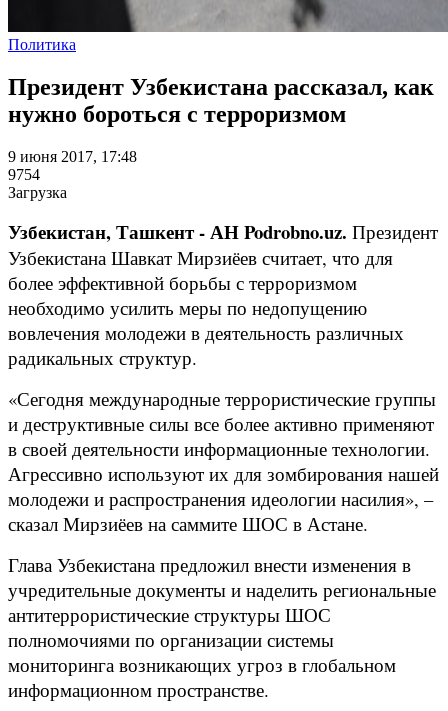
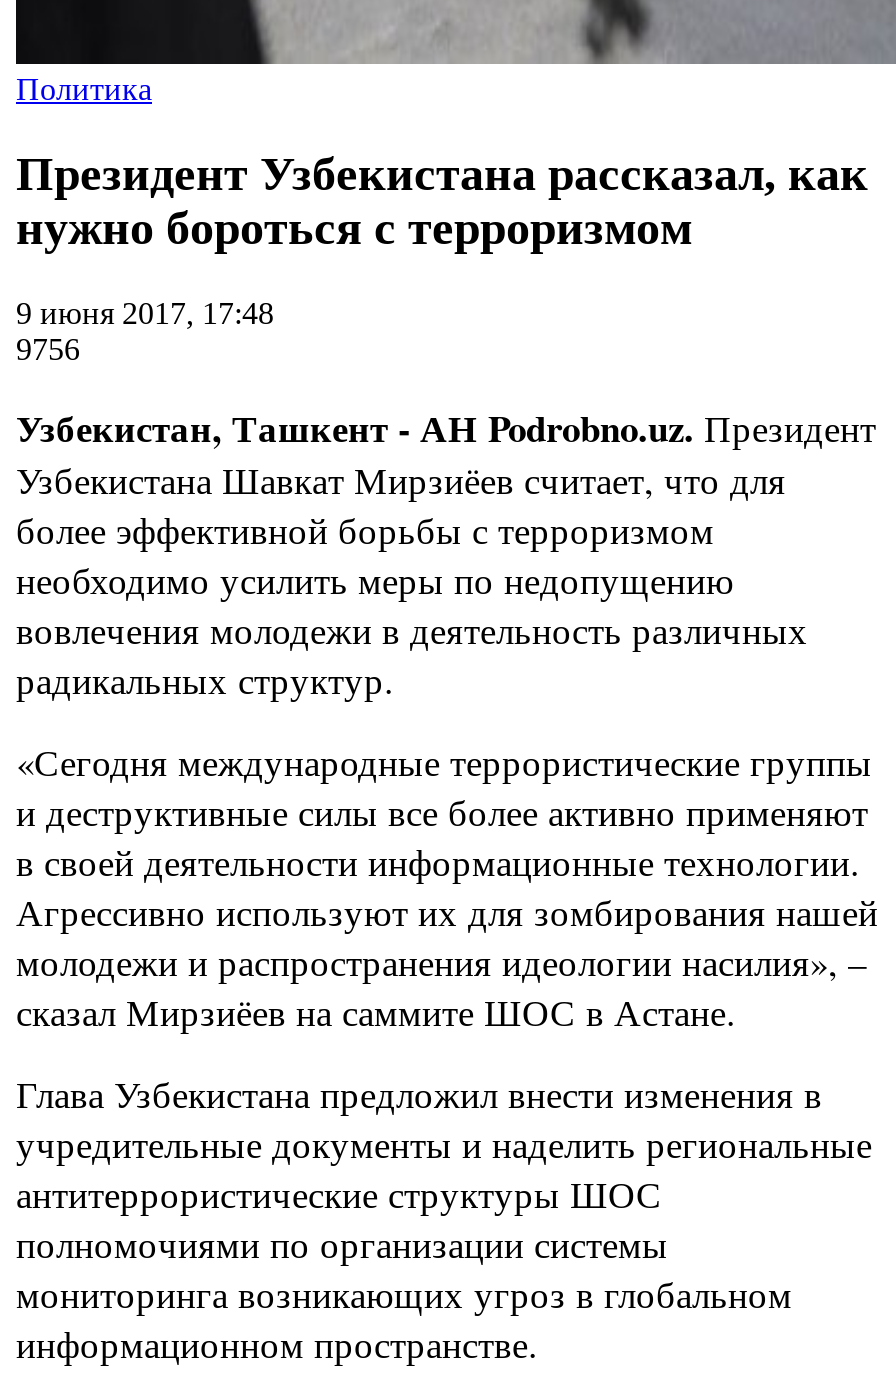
- 9754
- Загрузка
+ 9756
